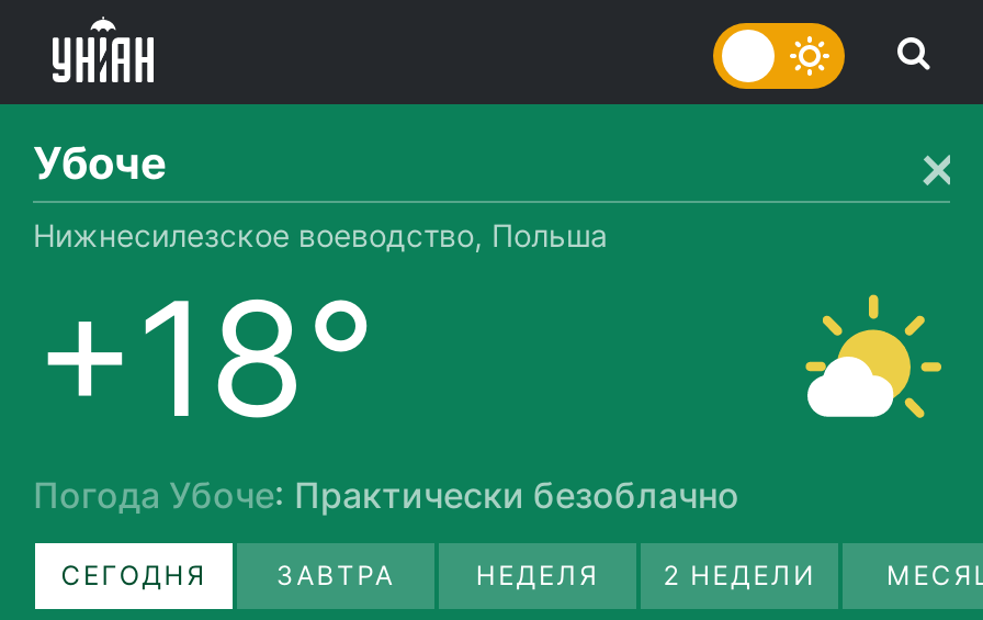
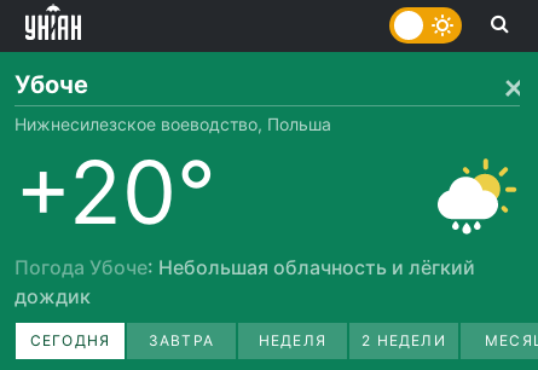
- [image]
- +18°
- Погода Убоче: Практически безоблачно
+ [image]
+ +20°
+ Погода Убоче: Небольшая облачность и лёгкий
+ дождик
